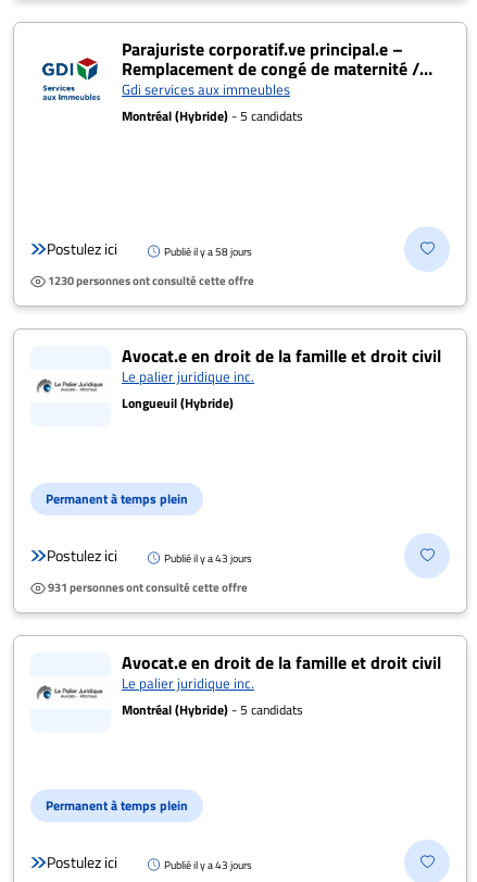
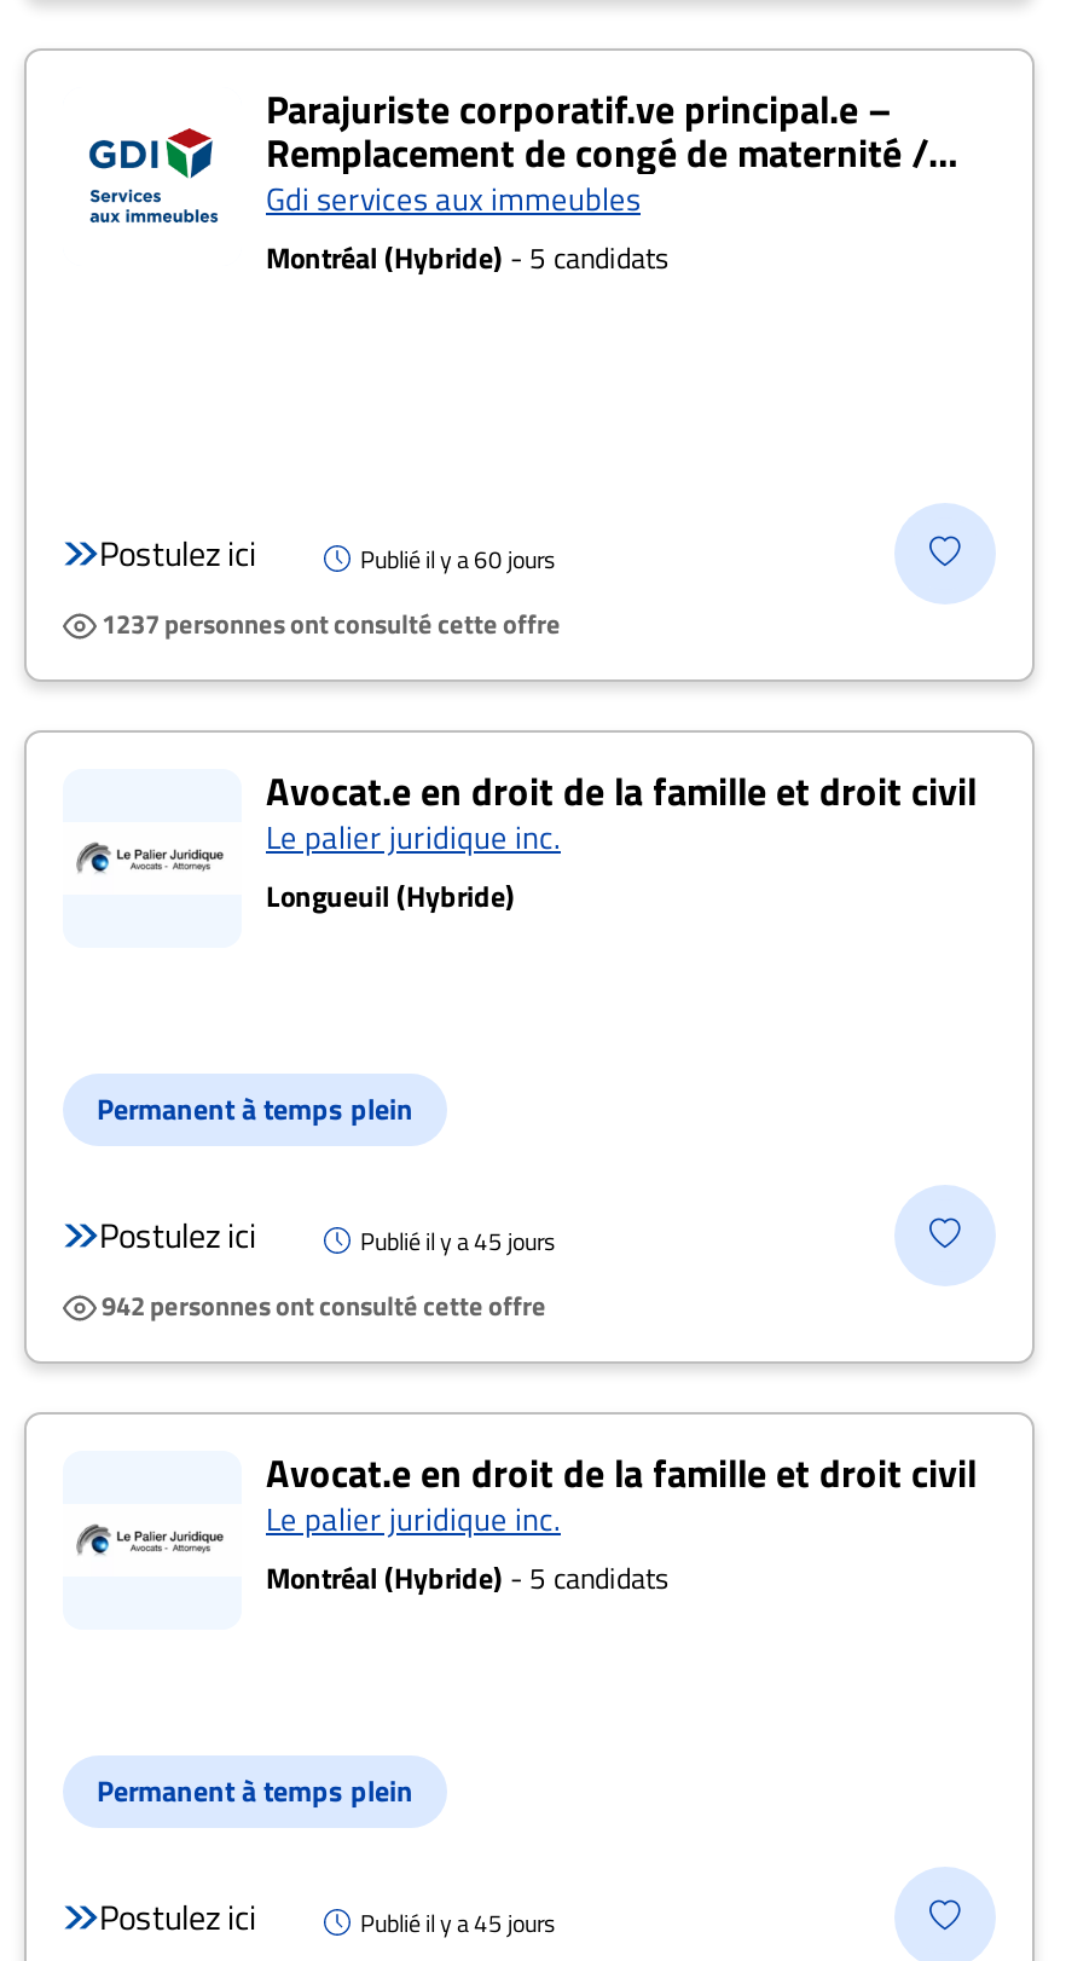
- Publié il y a 58 jours
+ Publié il y a 60 jours

- 1230 personnes ont consulté cette offre
+ 1237 personnes ont consulté cette offre

- Publié il y a 43 jours
+ Publié il y a 45 jours

- 931 personnes ont consulté cette offre
+ 942 personnes ont consulté cette offre

- Publié il y a 43 jours
+ Publié il y a 45 jours
